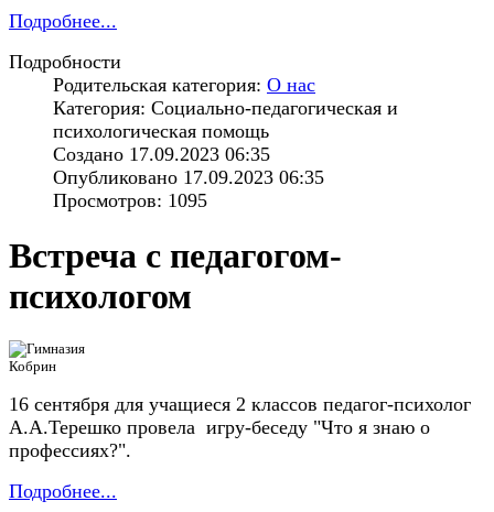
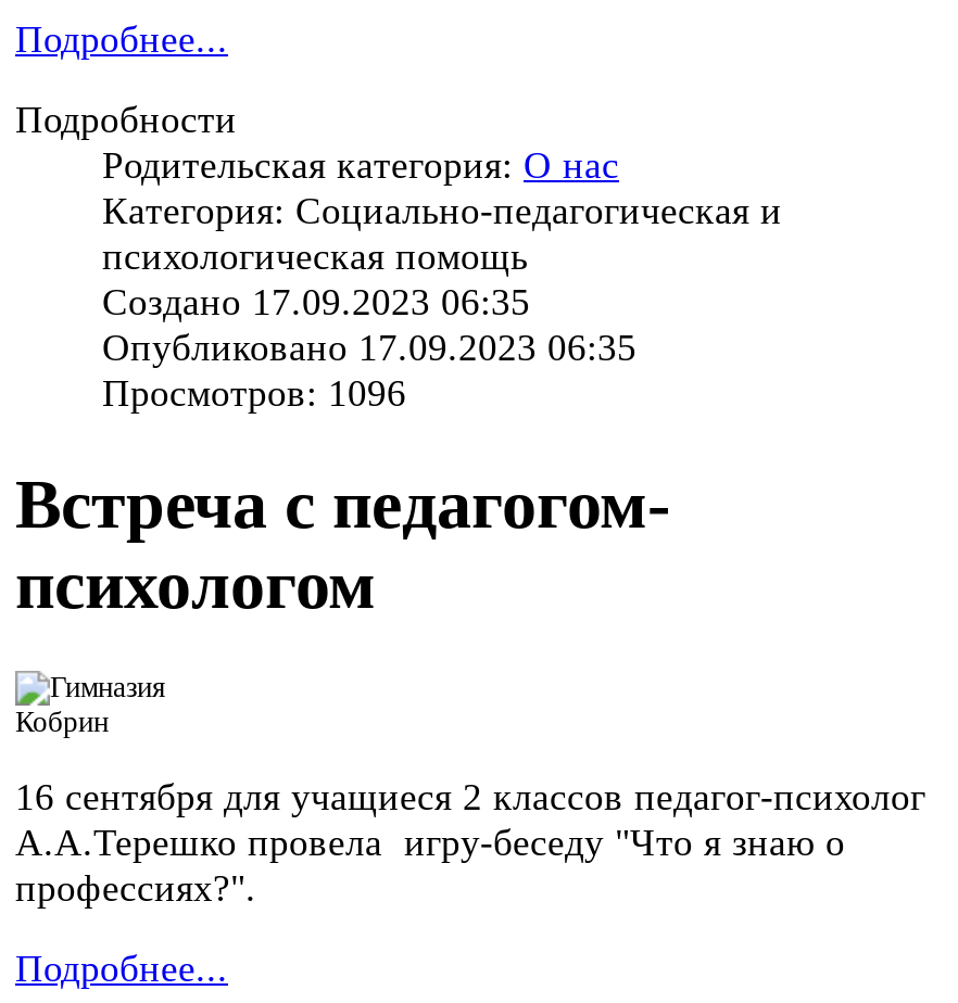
- Просмотров: 1095
+ Просмотров: 1096
